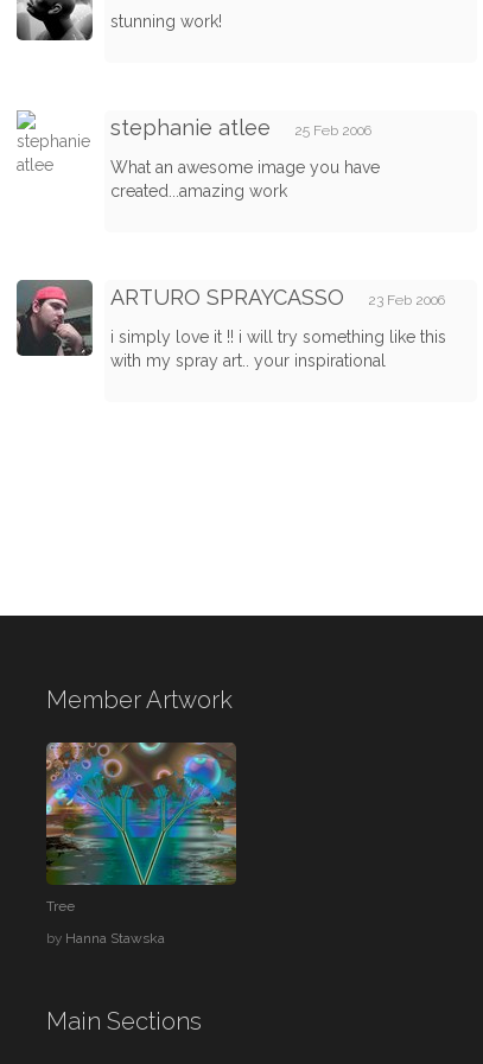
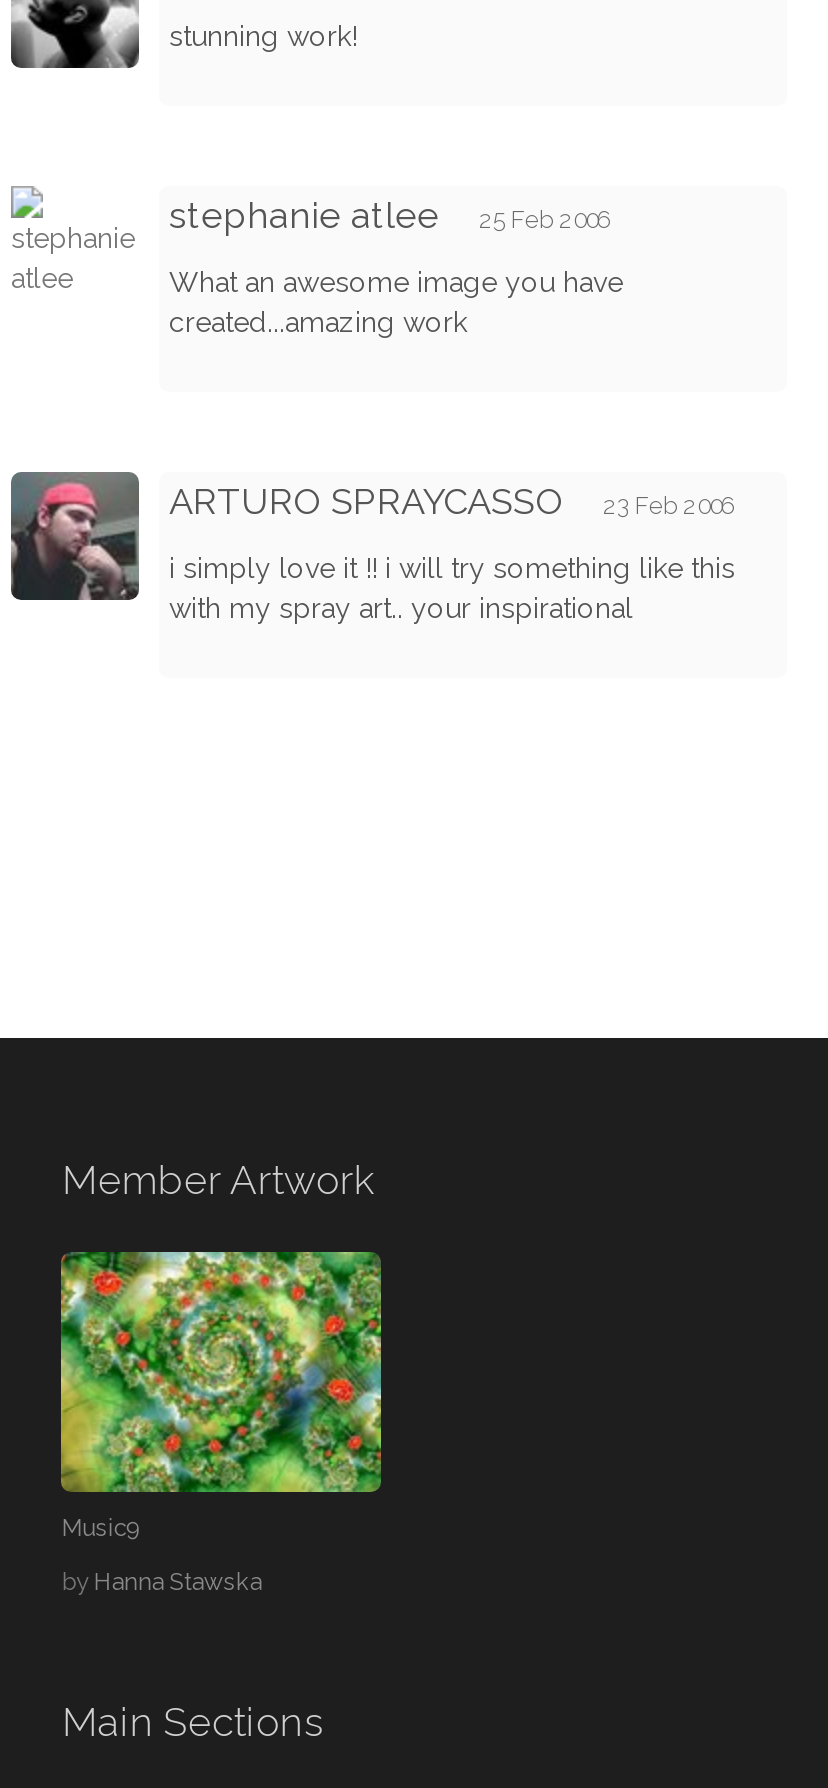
- [image]
- Tree
+ [image]
+ Music9
